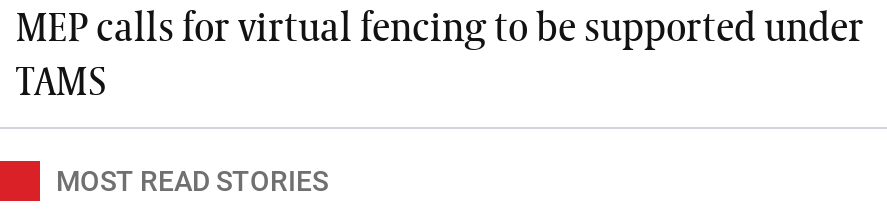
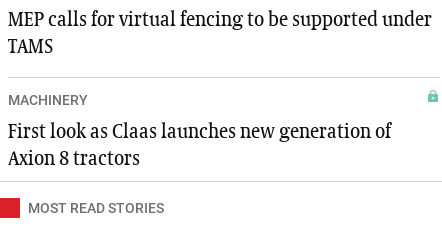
+ MACHINERY
+ First look as Claas launches new generation of
+ Axion 8 tractors
